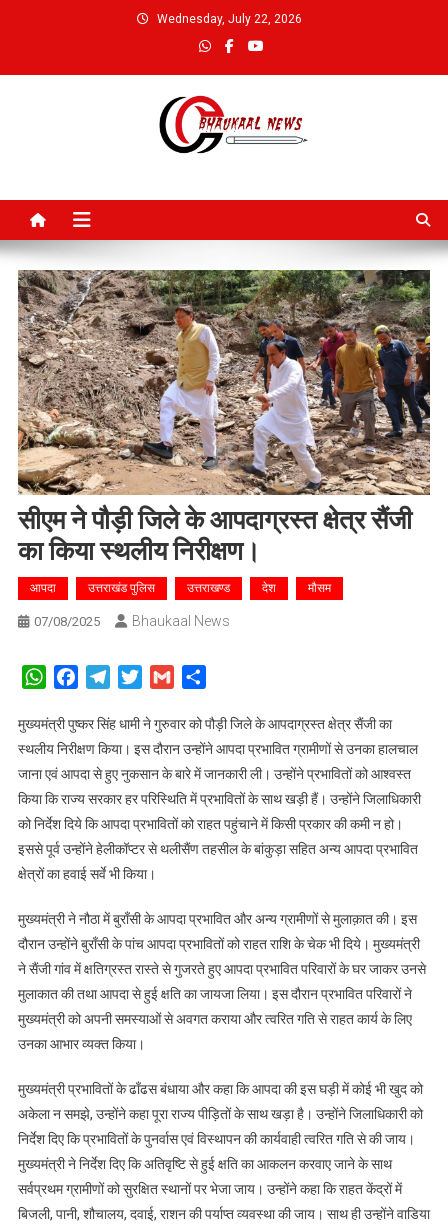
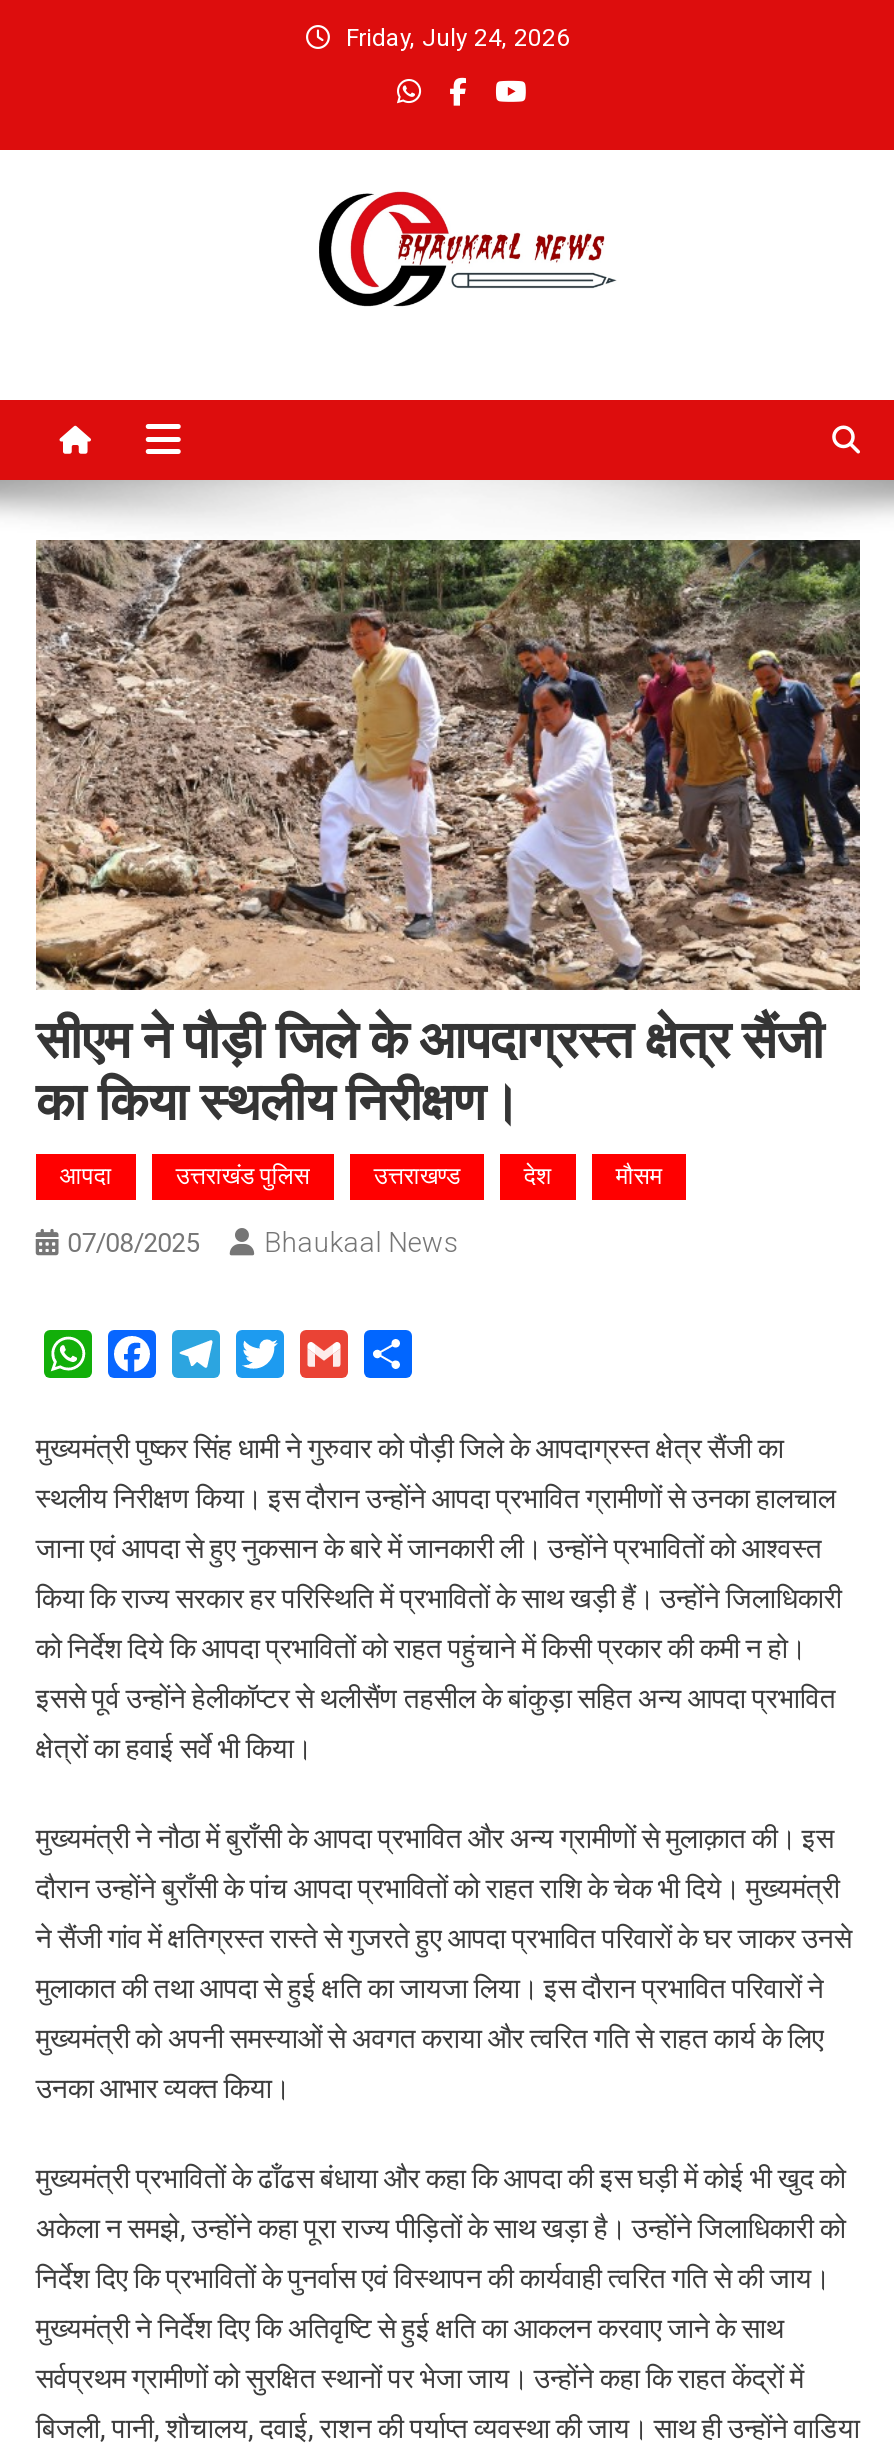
- Wednesday, July 22, 2026
+ Friday, July 24, 2026
